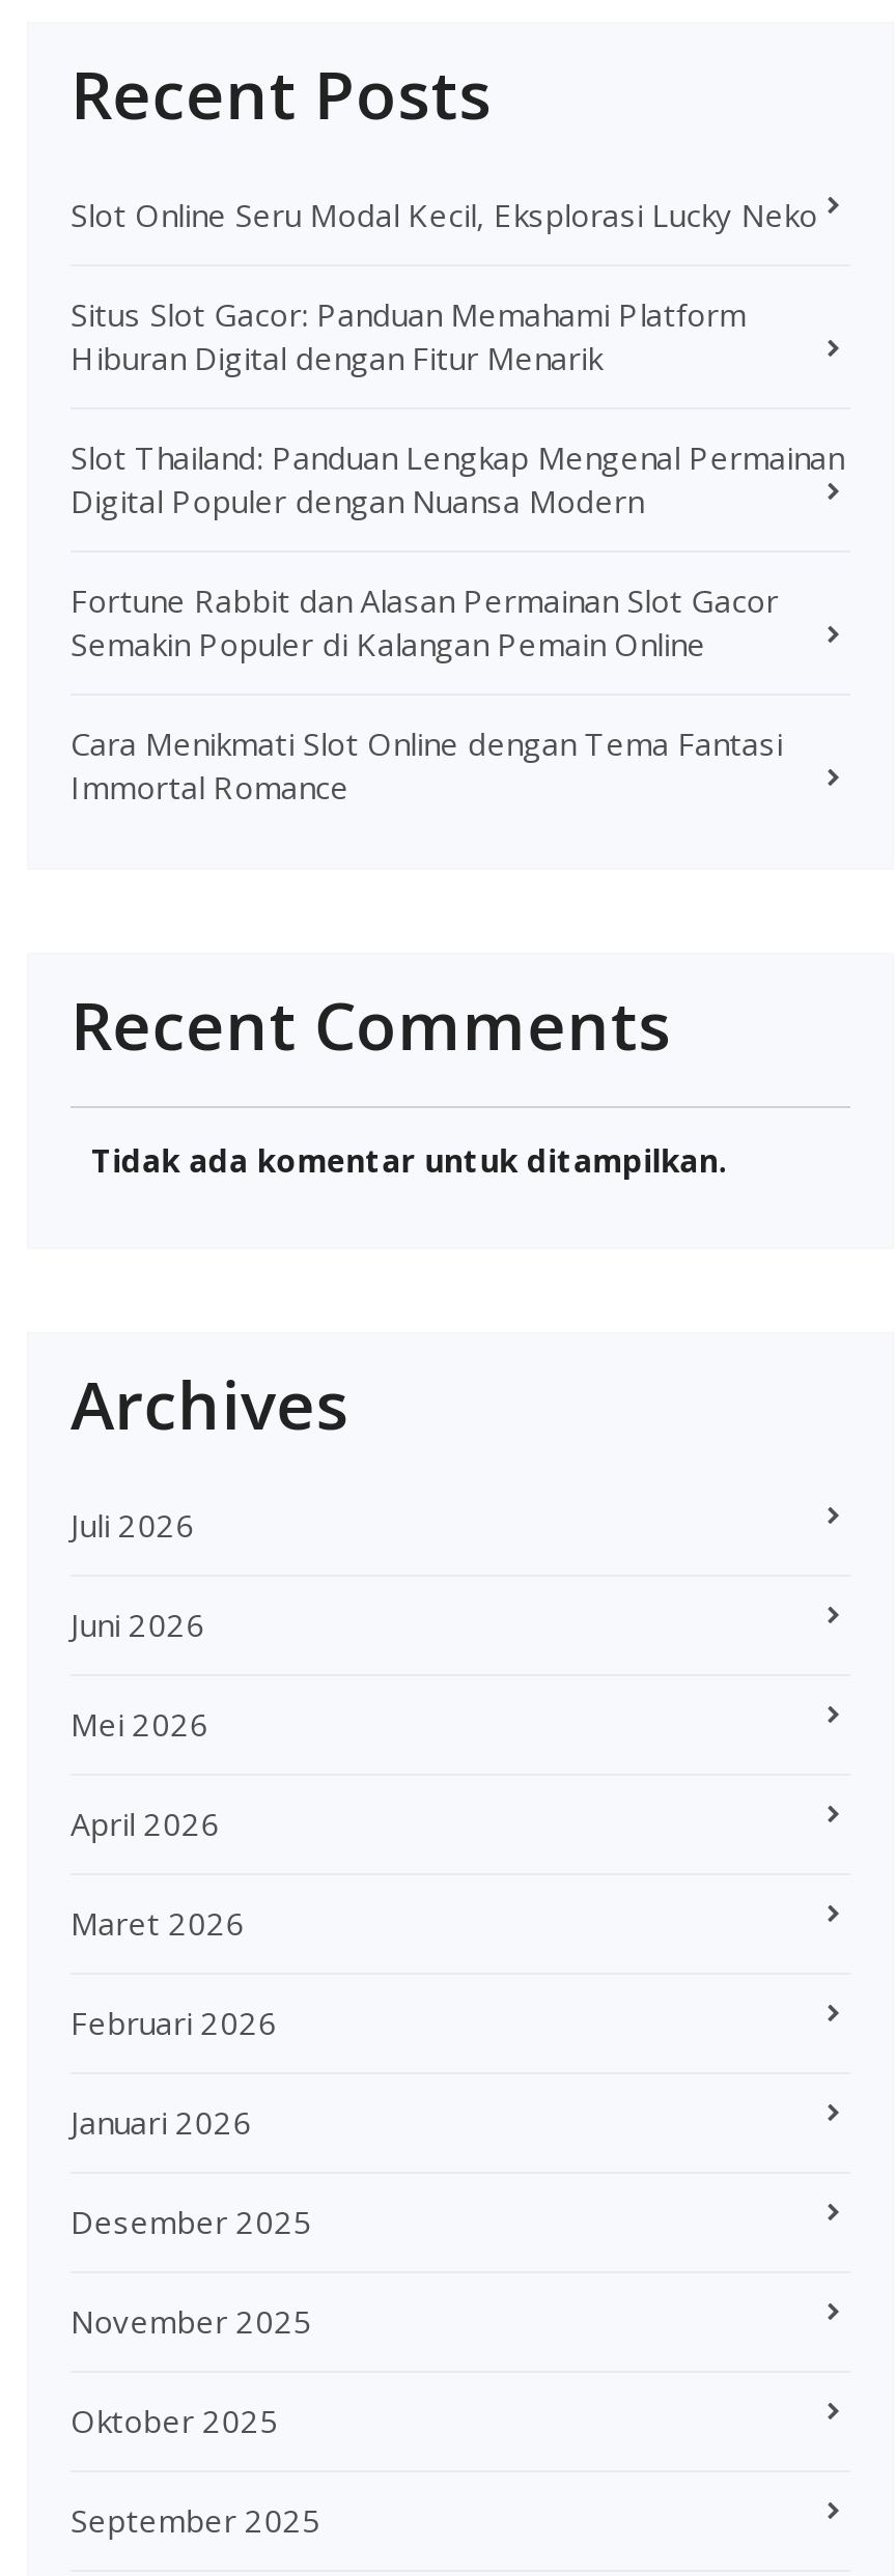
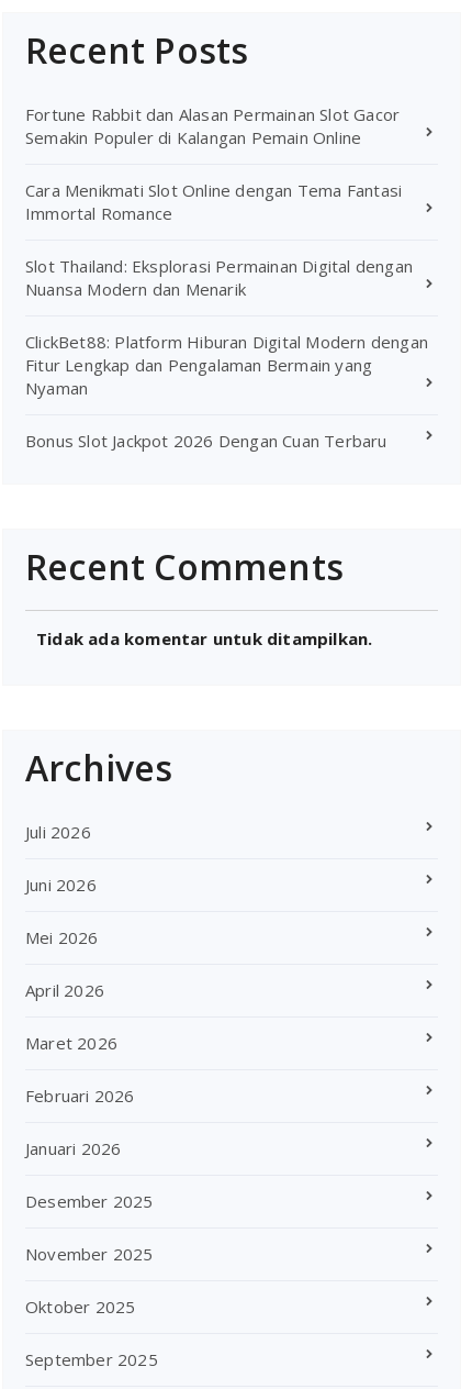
- Slot Online Seru Modal Kecil, Eksplorasi Lucky Neko
- Situs Slot Gacor: Panduan Memahami Platform
- Hiburan Digital dengan Fitur Menarik
- Slot Thailand: Panduan Lengkap Mengenal Permainan
- Digital Populer dengan Nuansa Modern

moved up: Fortune Rabbit dan Alasan Permainan Slot Gacor | Semakin Populer di Kalangan Pemain Online | Cara Menikmati Slot Online dengan Tema Fantasi | Immortal Romance

+ Slot Thailand: Eksplorasi Permainan Digital dengan
+ Nuansa Modern dan Menarik
+ ClickBet88: Platform Hiburan Digital Modern dengan
+ Fitur Lengkap dan Pengalaman Bermain yang
+ Nyaman
+ Bonus Slot Jackpot 2026 Dengan Cuan Terbaru
